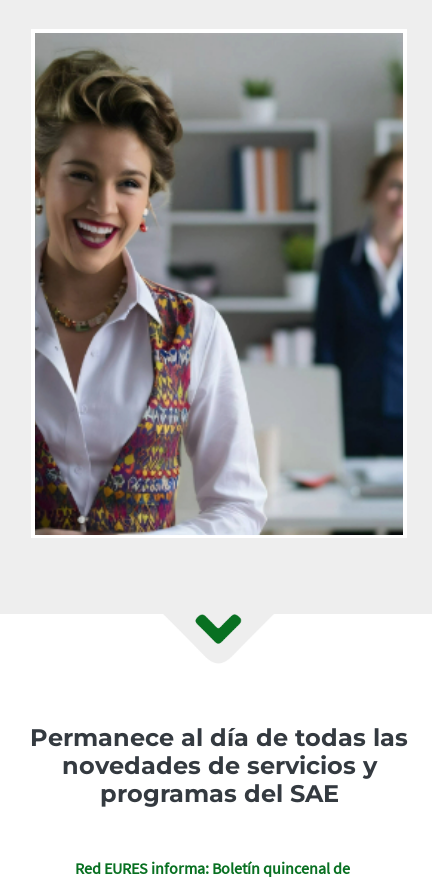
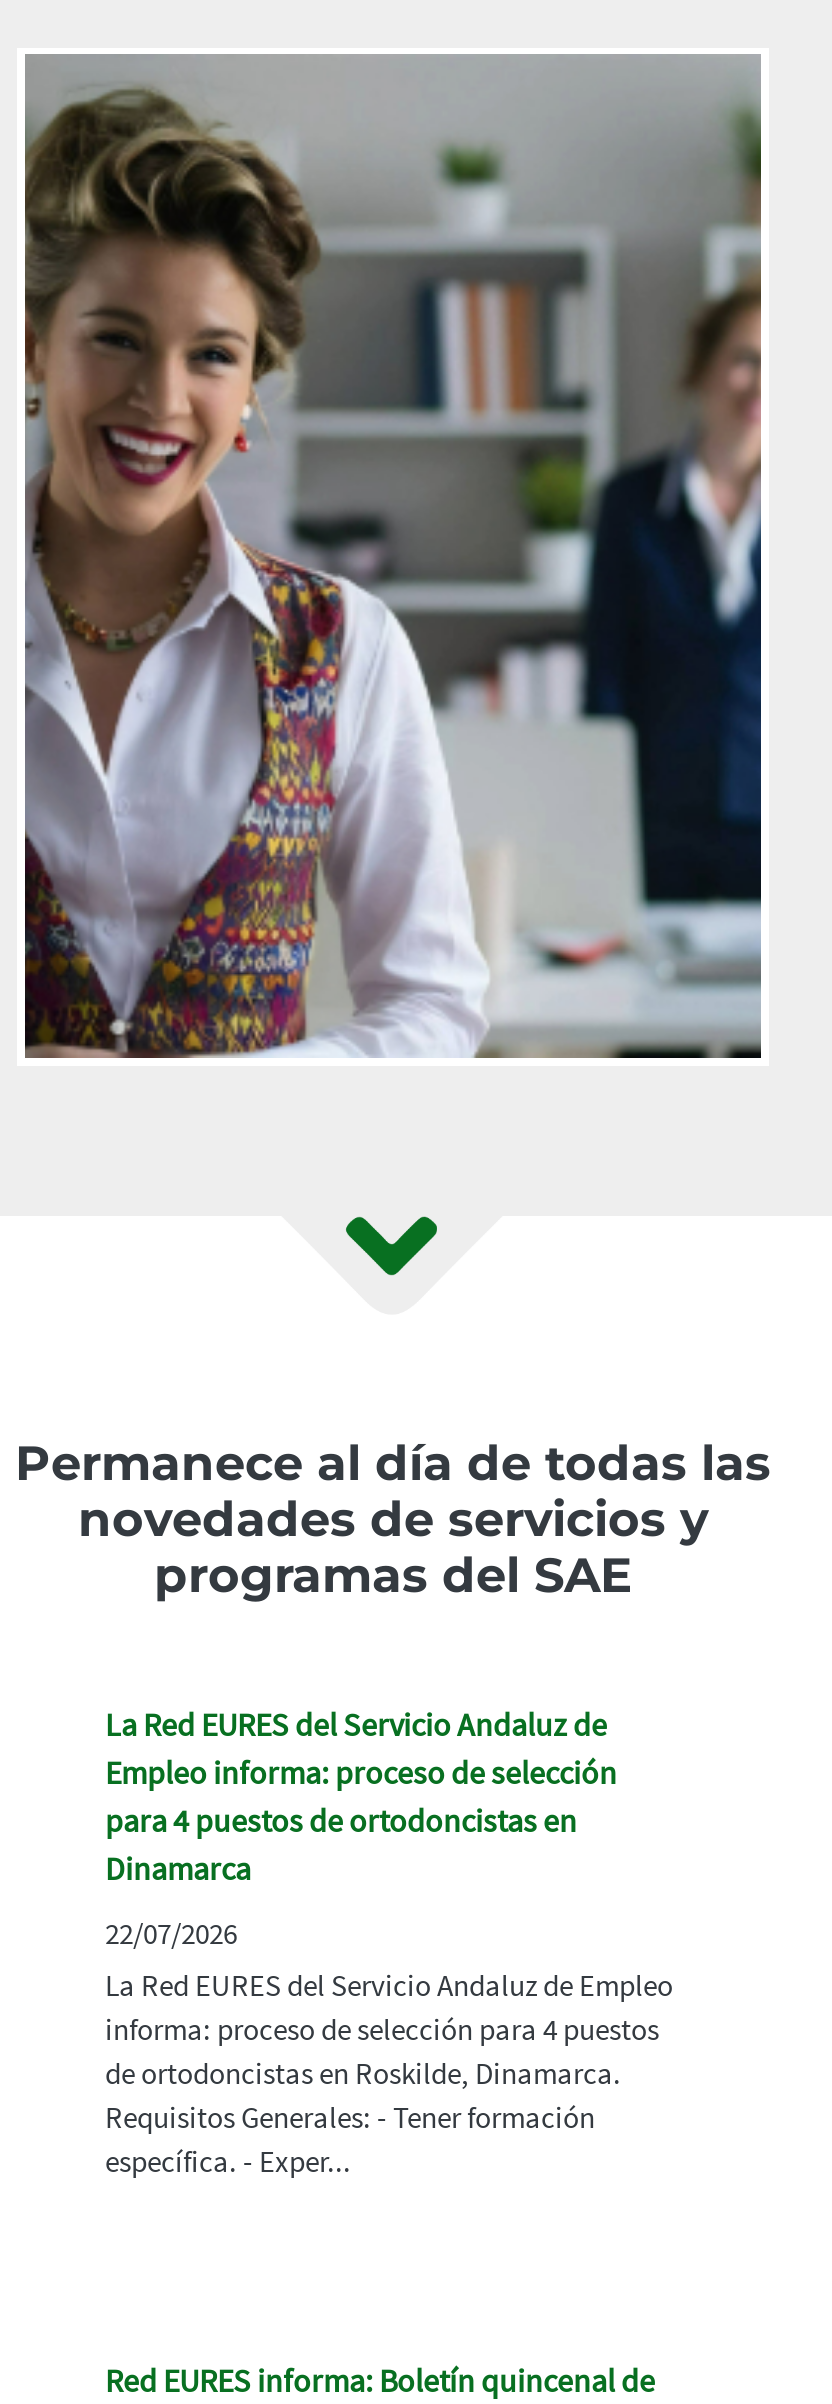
+ La Red EURES del Servicio Andaluz de
+ Empleo informa: proceso de selección
+ para 4 puestos de ortodoncistas en
+ Dinamarca
+ 22/07/2026
+ La Red EURES del Servicio Andaluz de Empleo
+ informa: proceso de selección para 4 puestos
+ de ortodoncistas en Roskilde, Dinamarca.
+ Requisitos Generales: - Tener formación
+ específica. - Exper...
